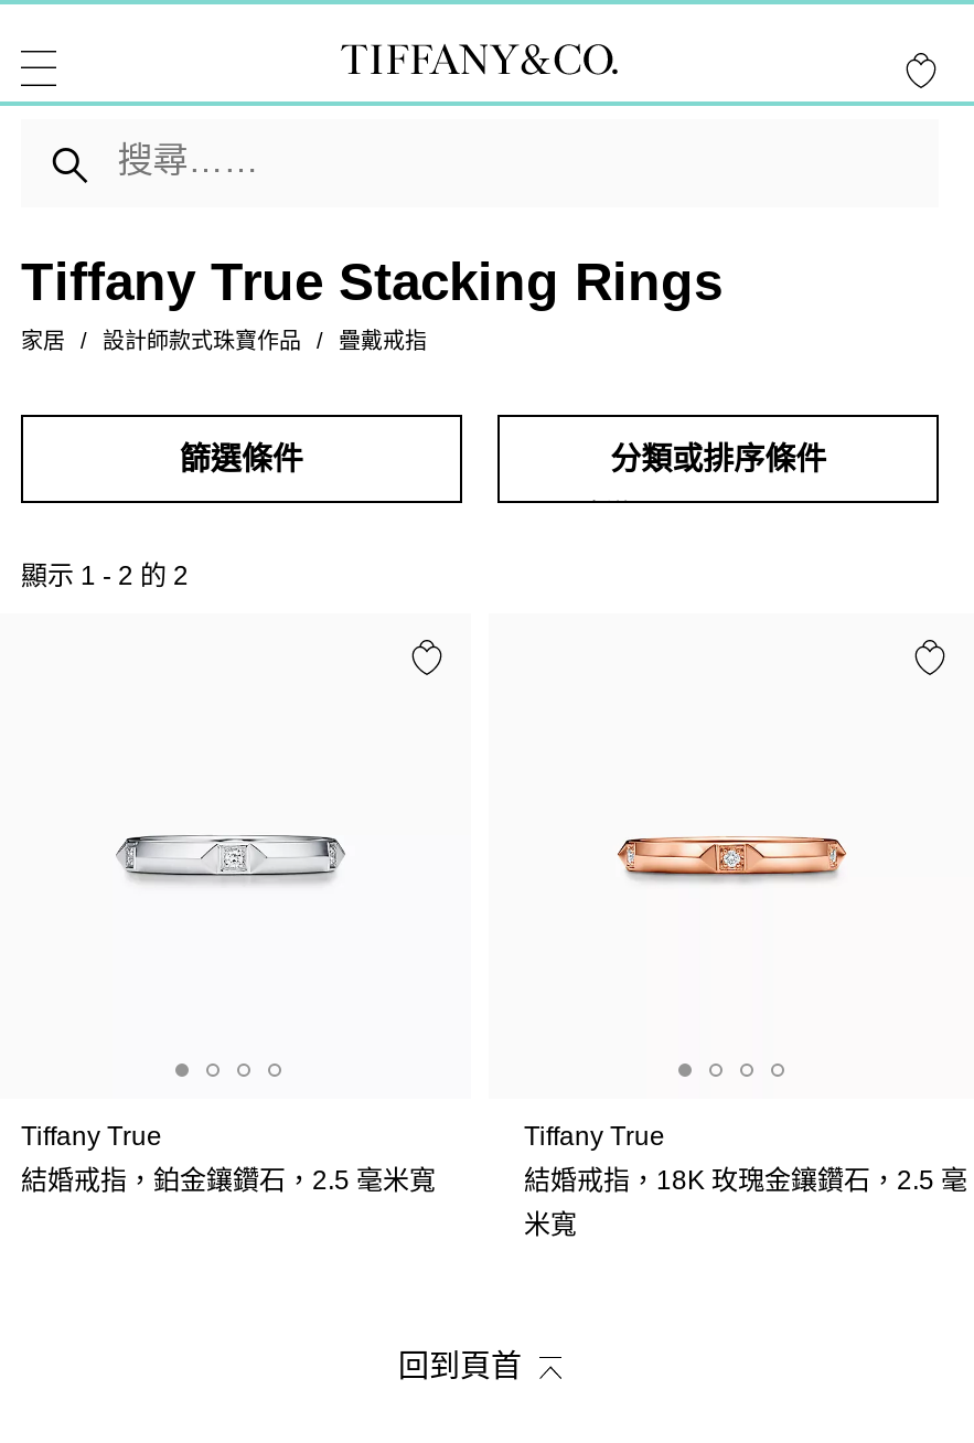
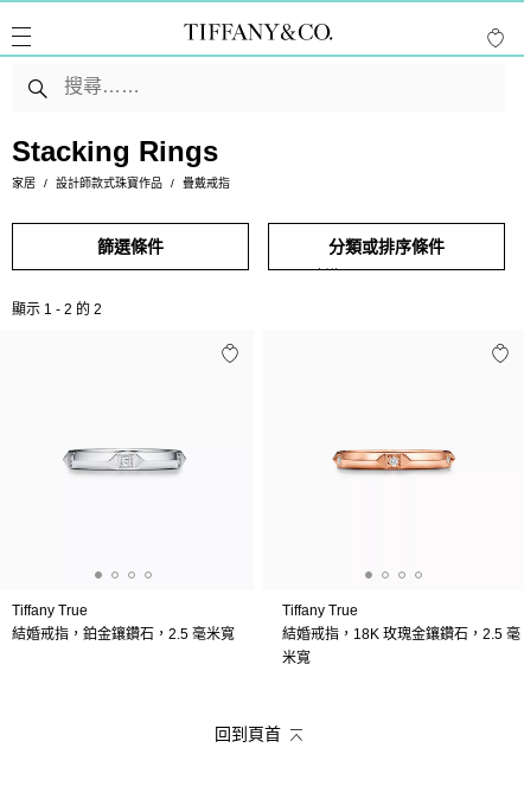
- Tiffany True Stacking Rings
+ Stacking Rings
